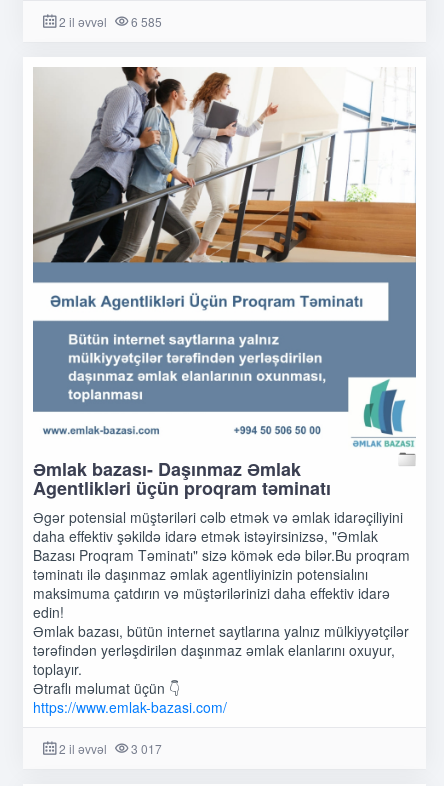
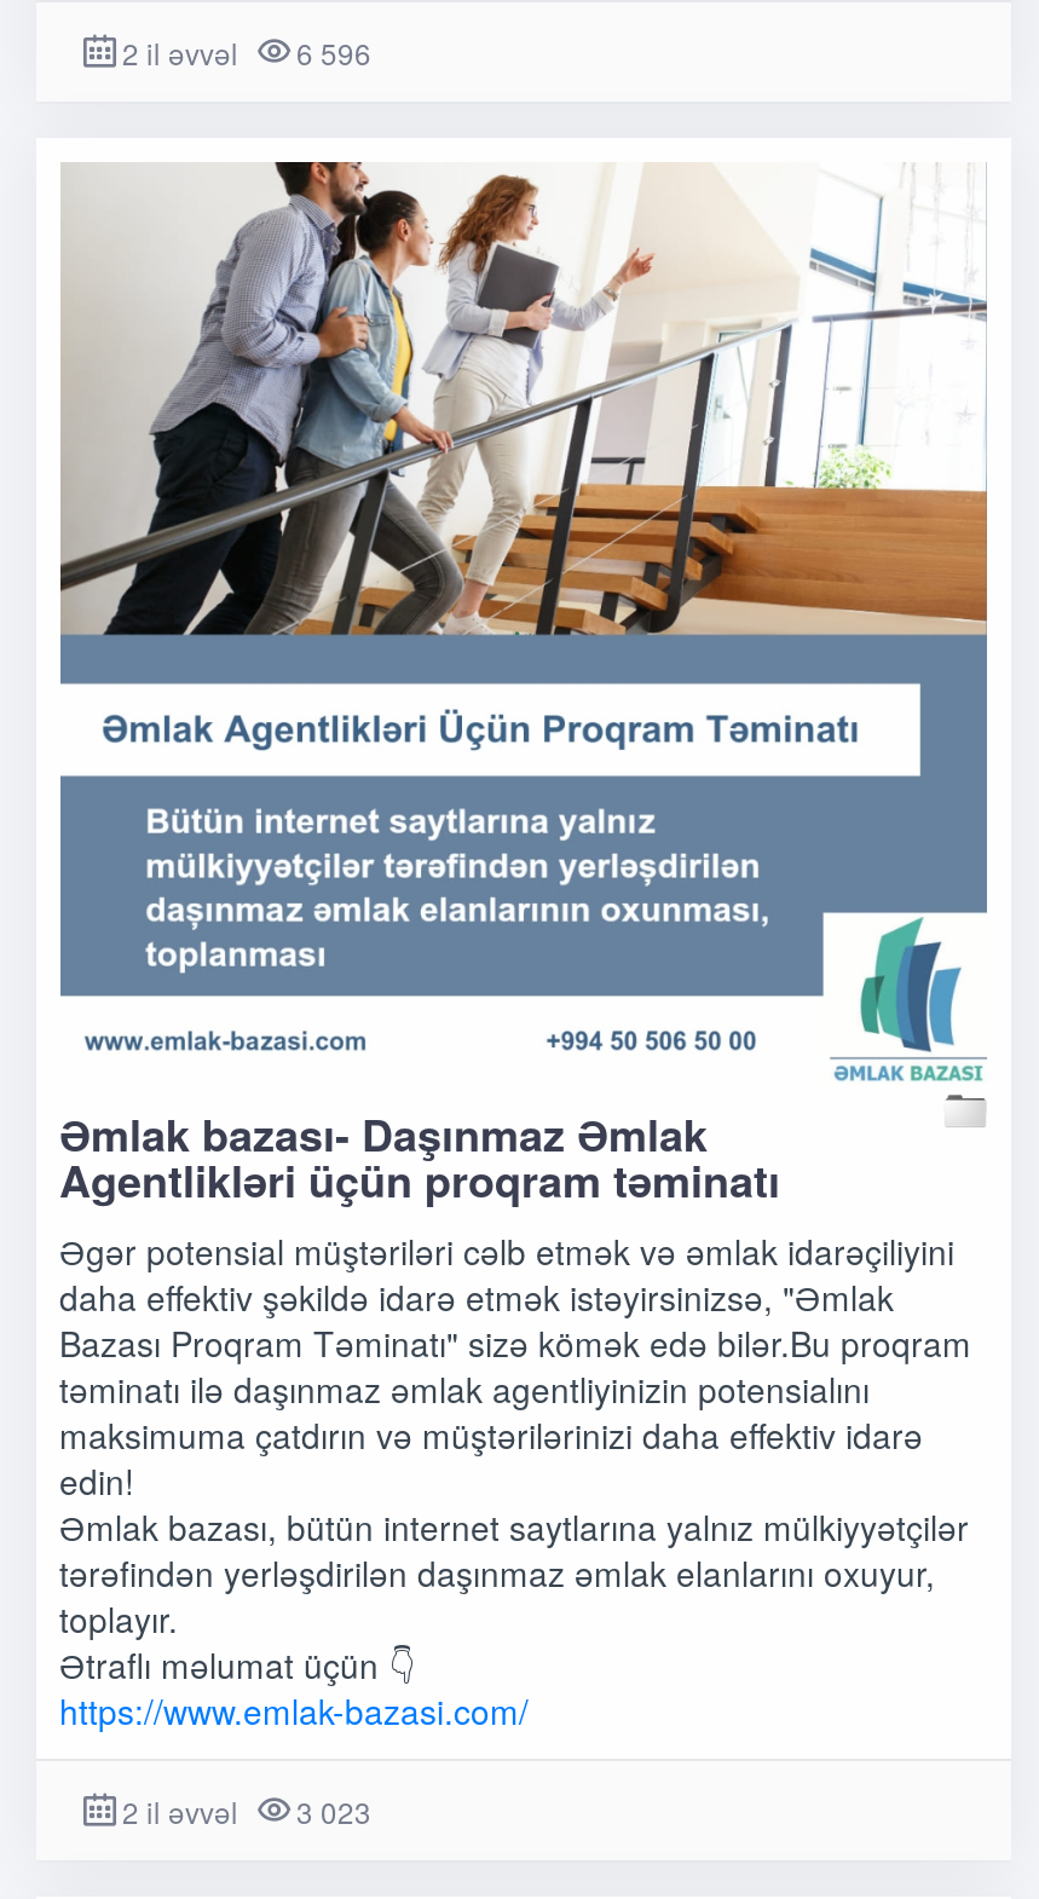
- 2 il əvvəl 6 585
+ 2 il əvvəl 6 596

- 2 il əvvəl 3 017
+ 2 il əvvəl 3 023
